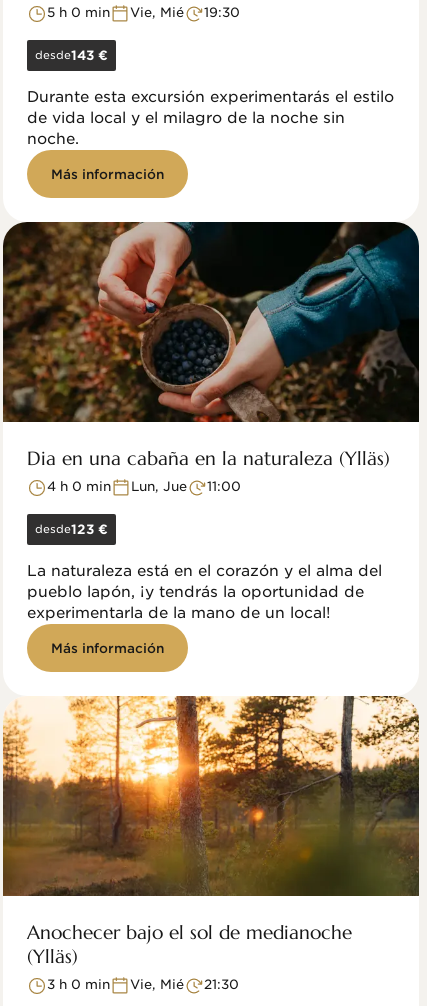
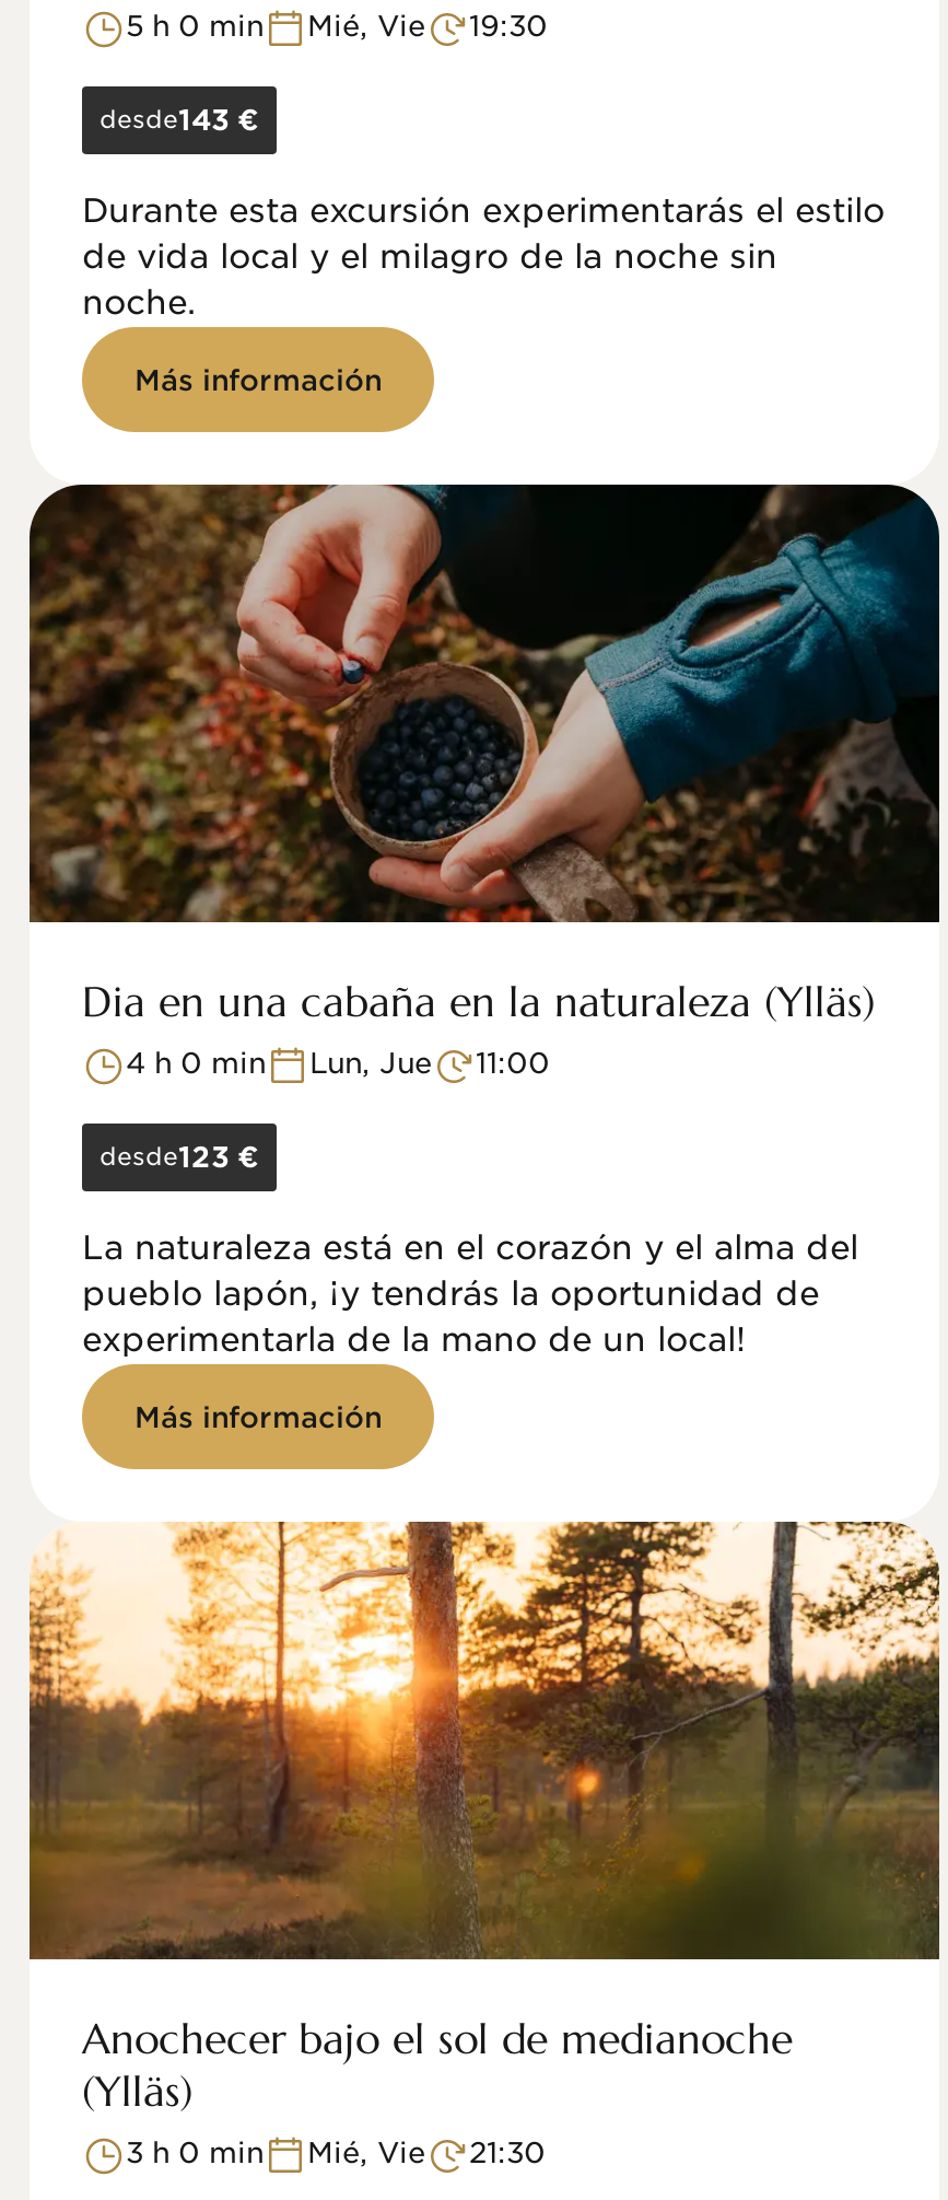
- Vie, Mié
+ Mié, Vie

- Vie, Mié
+ Mié, Vie
